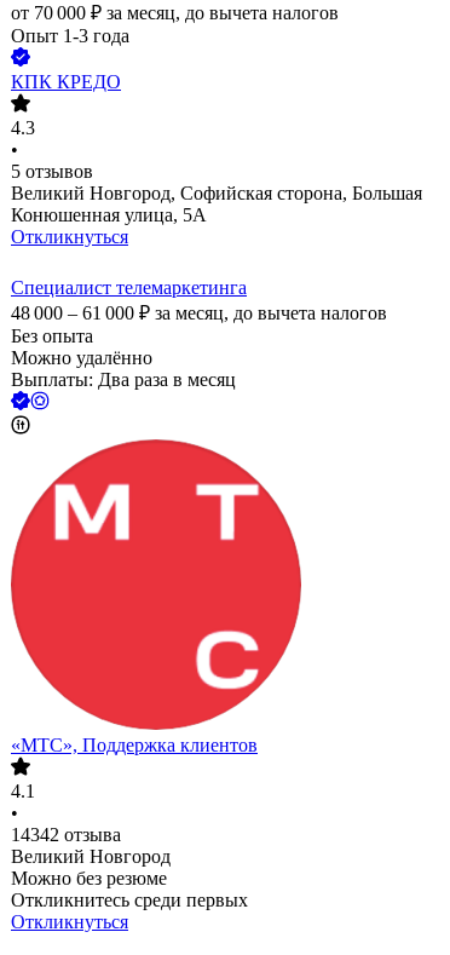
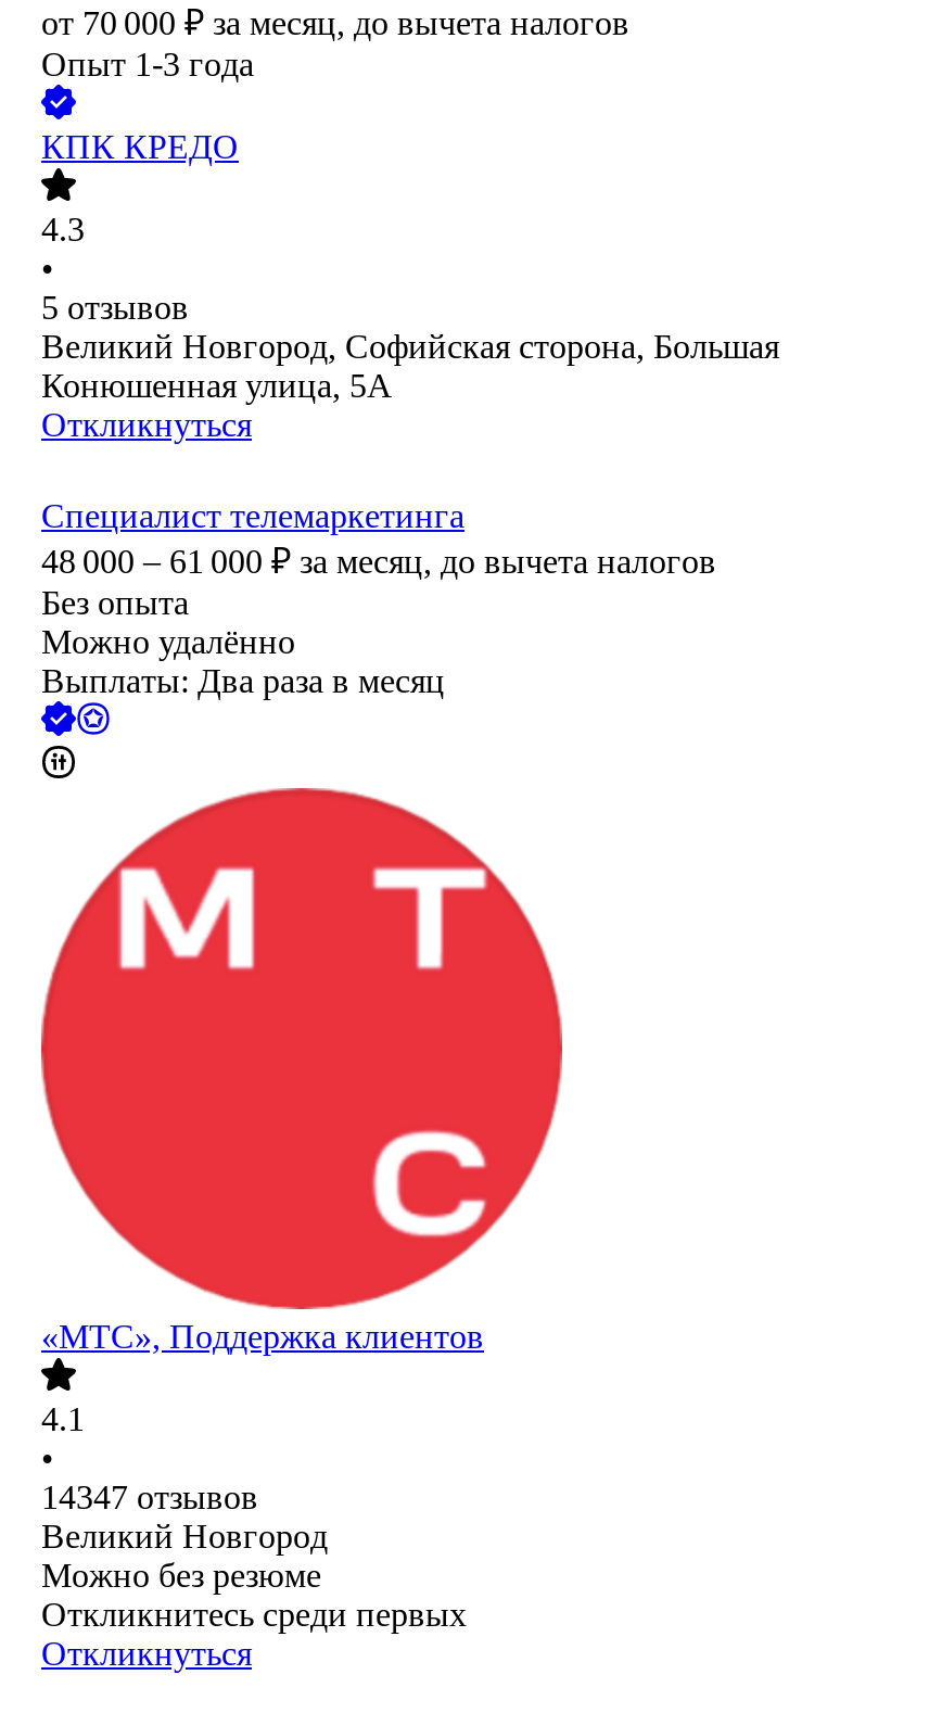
- 14342 отзыва
+ 14347 отзывов
